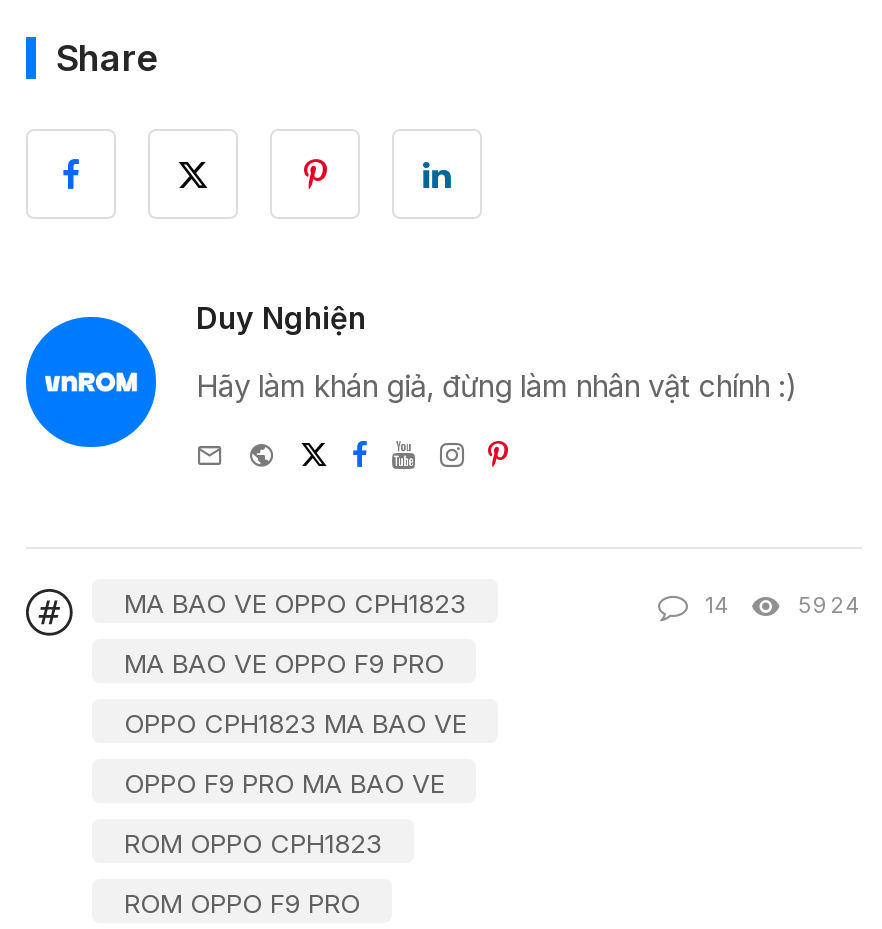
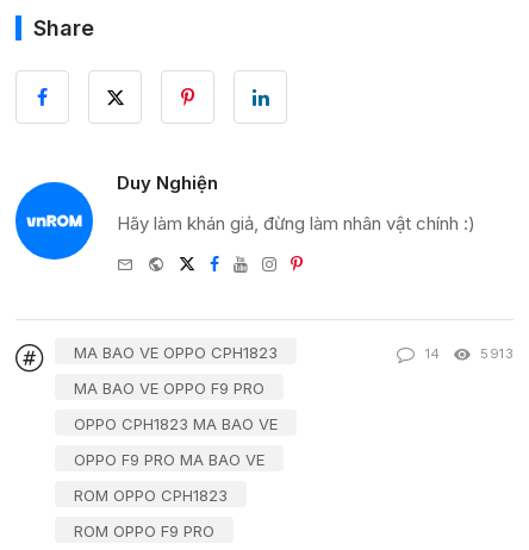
- 5924
+ 5913
